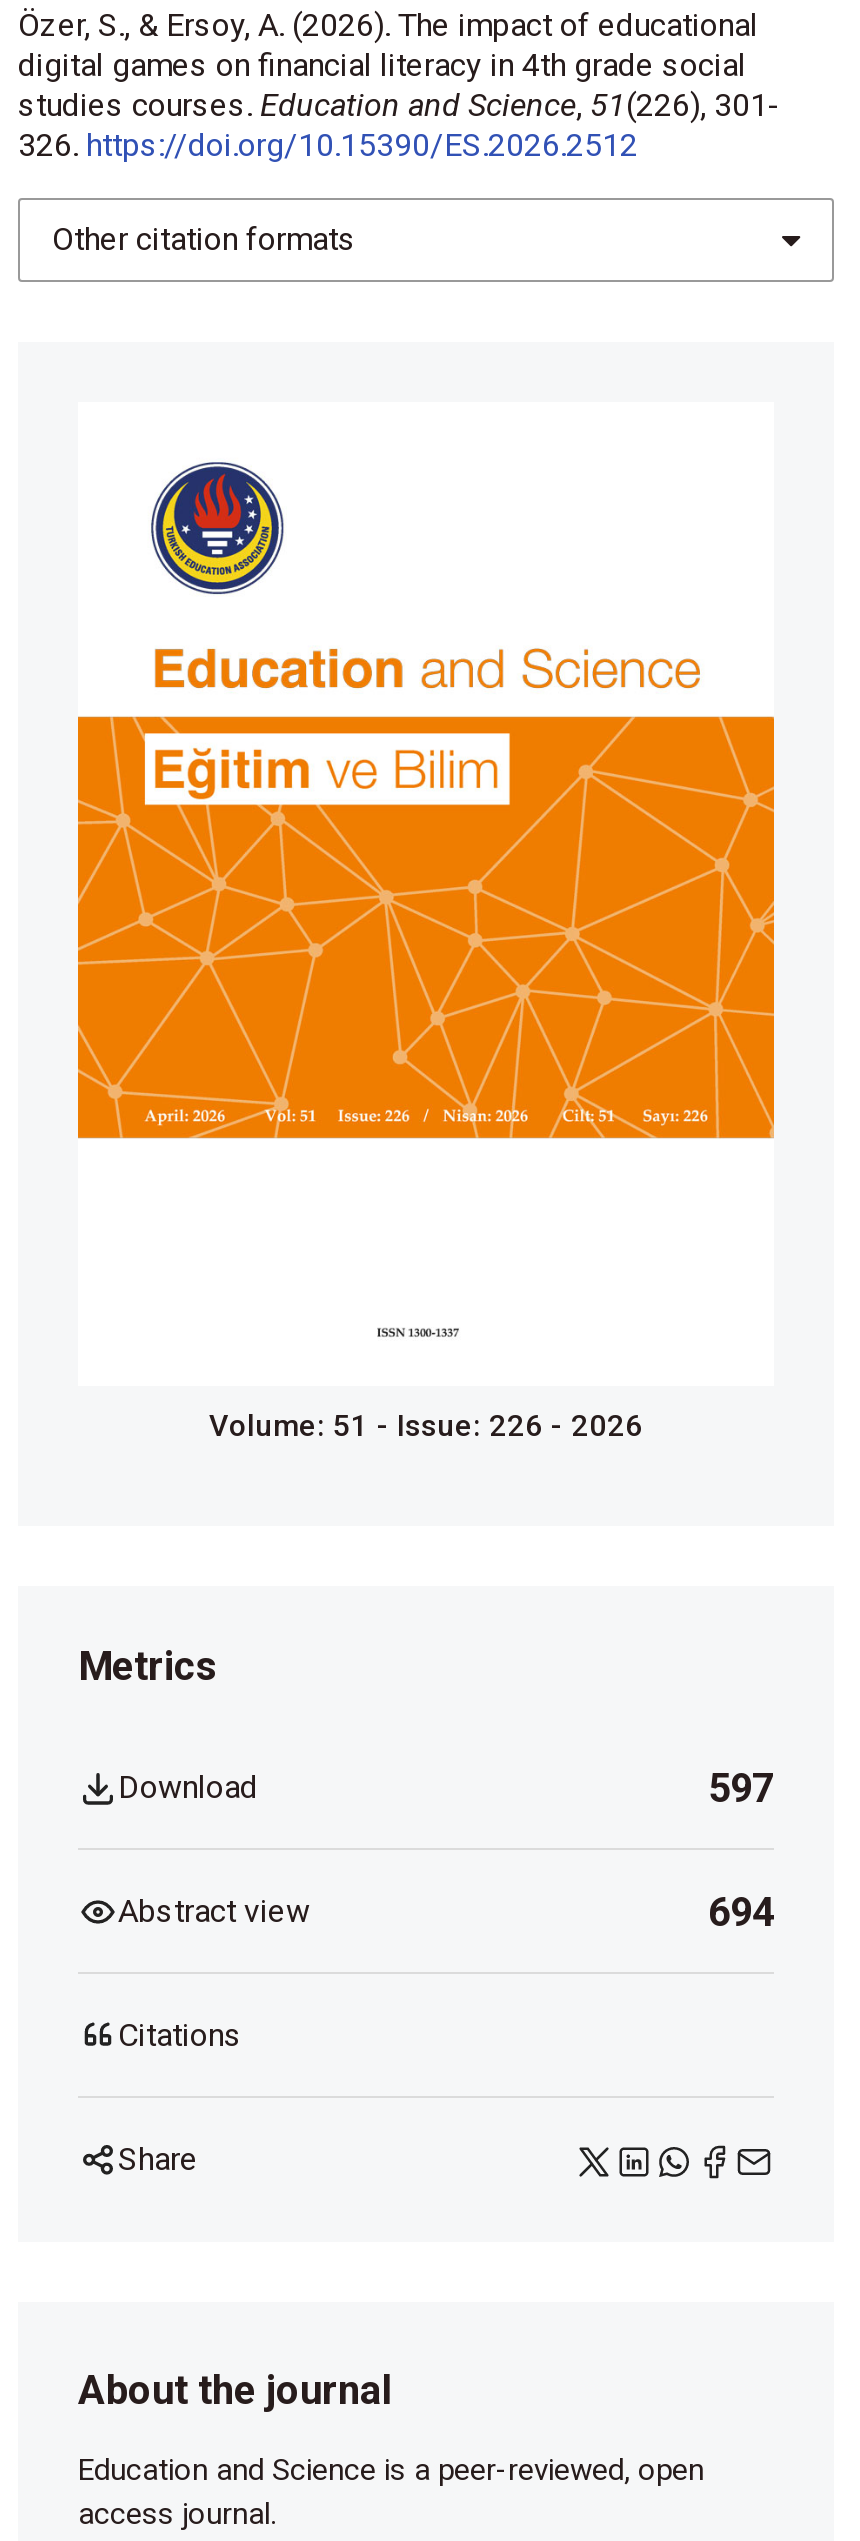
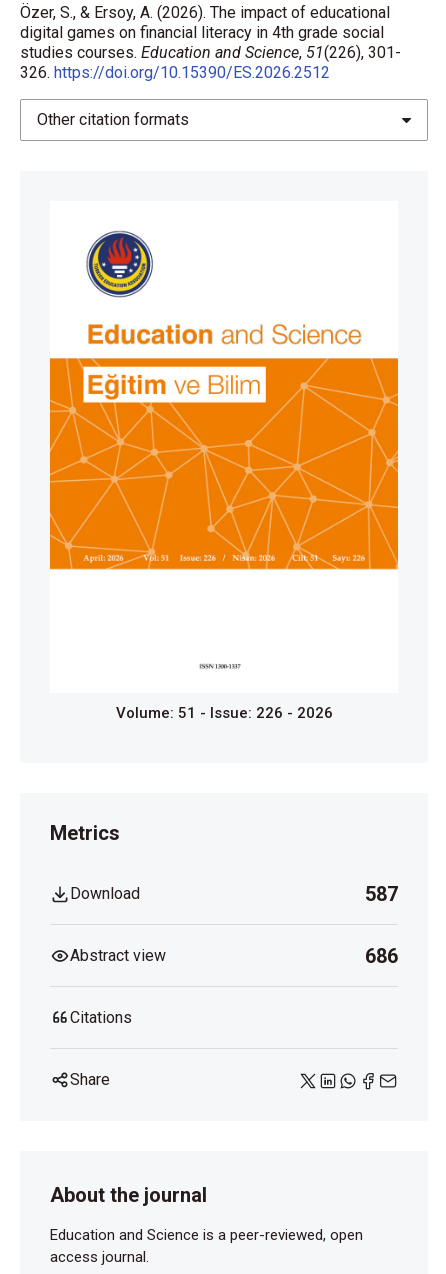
- 597
+ 587

- 694
+ 686
